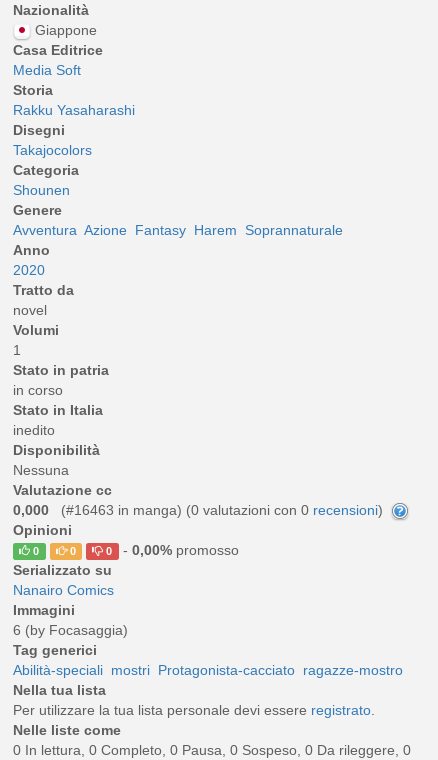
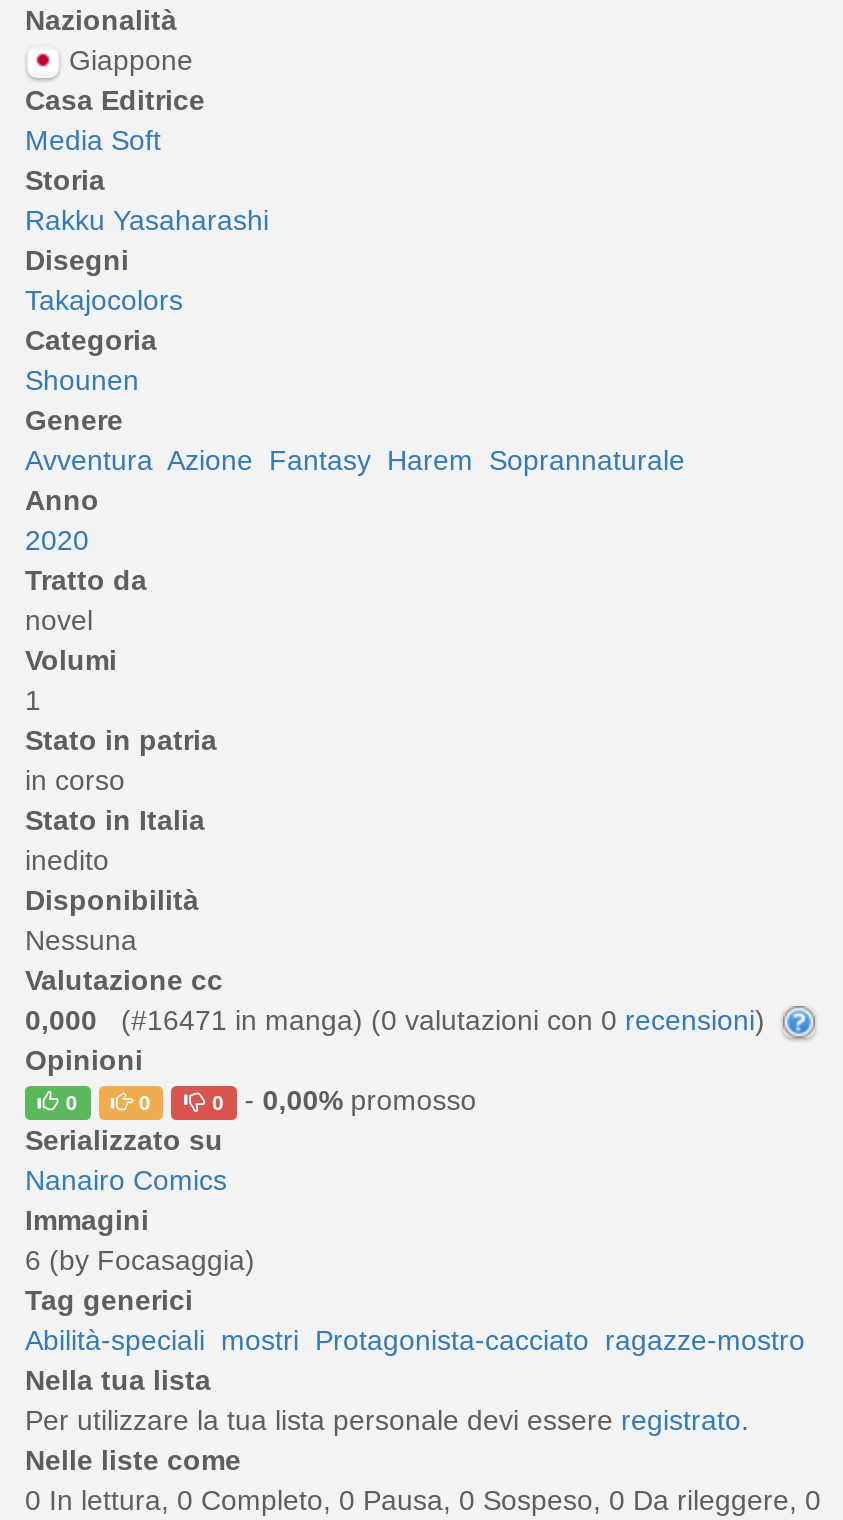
- 0,000 (#16463 in manga) (0 valutazioni con 0 recensioni)
+ 0,000 (#16471 in manga) (0 valutazioni con 0 recensioni)
